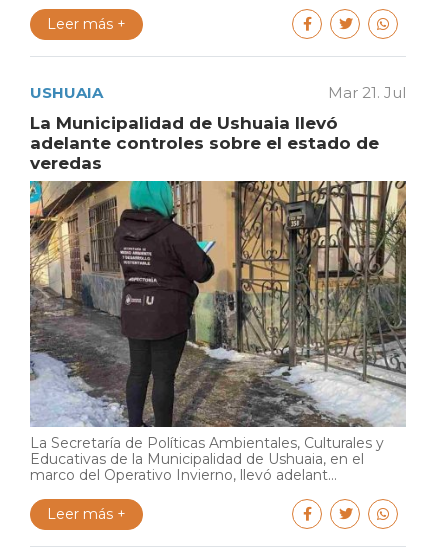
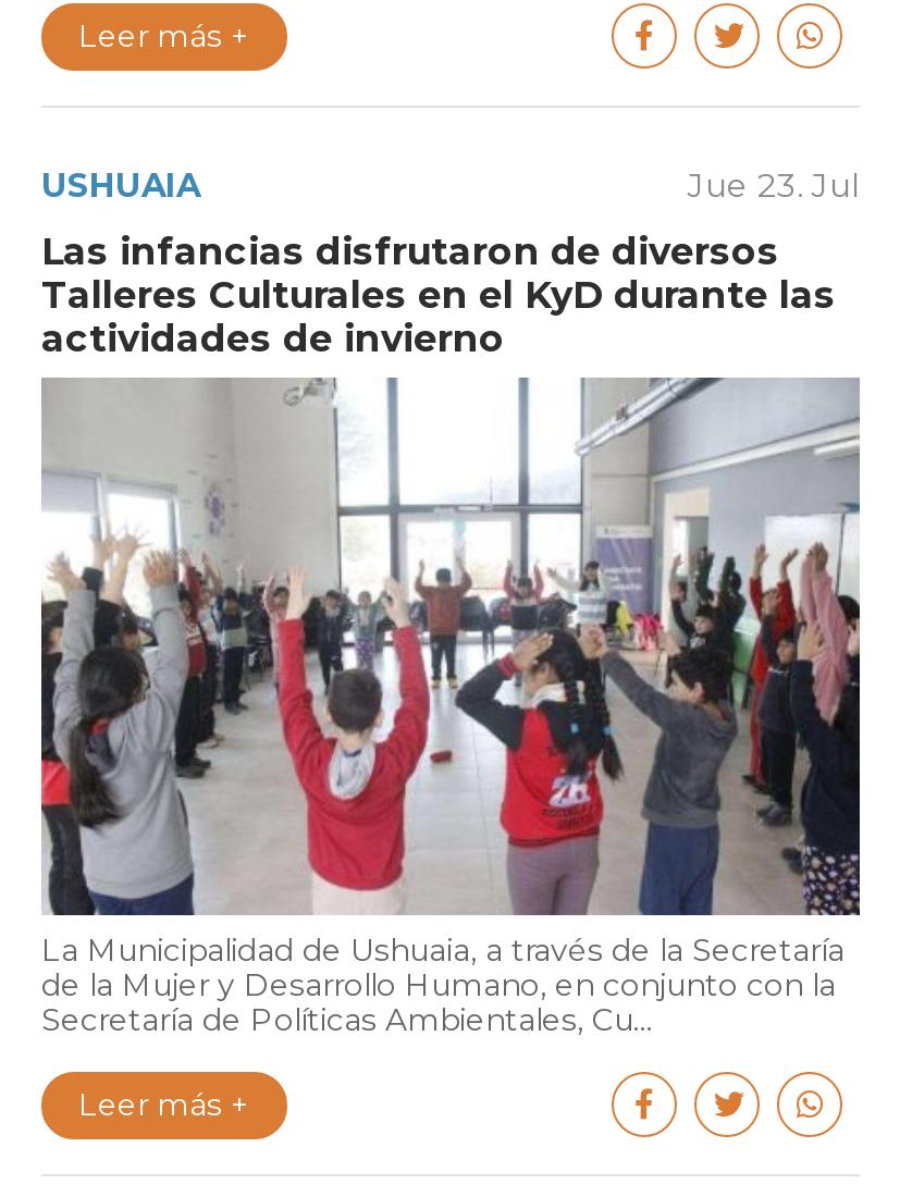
- Mar 21. Jul
+ Jue 23. Jul

- La Municipalidad de Ushuaia llevó
- adelante controles sobre el estado de
- veredas
+ Las infancias disfrutaron de diversos
+ Talleres Culturales en el KyD durante las
+ actividades de invierno

- [image]
- La Secretaría de Políticas Ambientales, Culturales y
- Educativas de la Municipalidad de Ushuaia, en el
- marco del Operativo Invierno, llevó adelant...
+ [image]
+ La Municipalidad de Ushuaia, a través de la Secretaría
+ de la Mujer y Desarrollo Humano, en conjunto con la
+ Secretaría de Políticas Ambientales, Cu...
